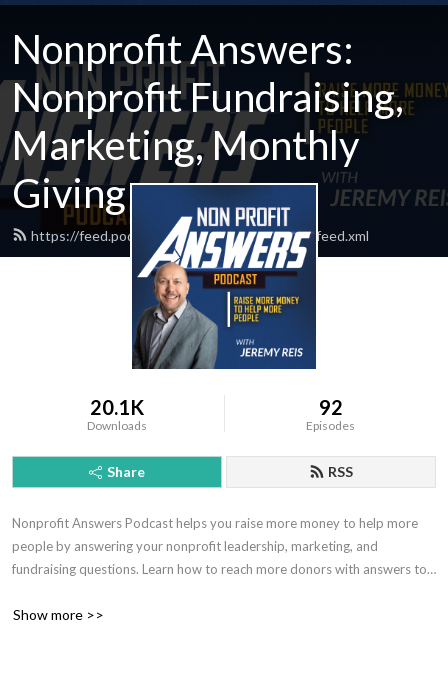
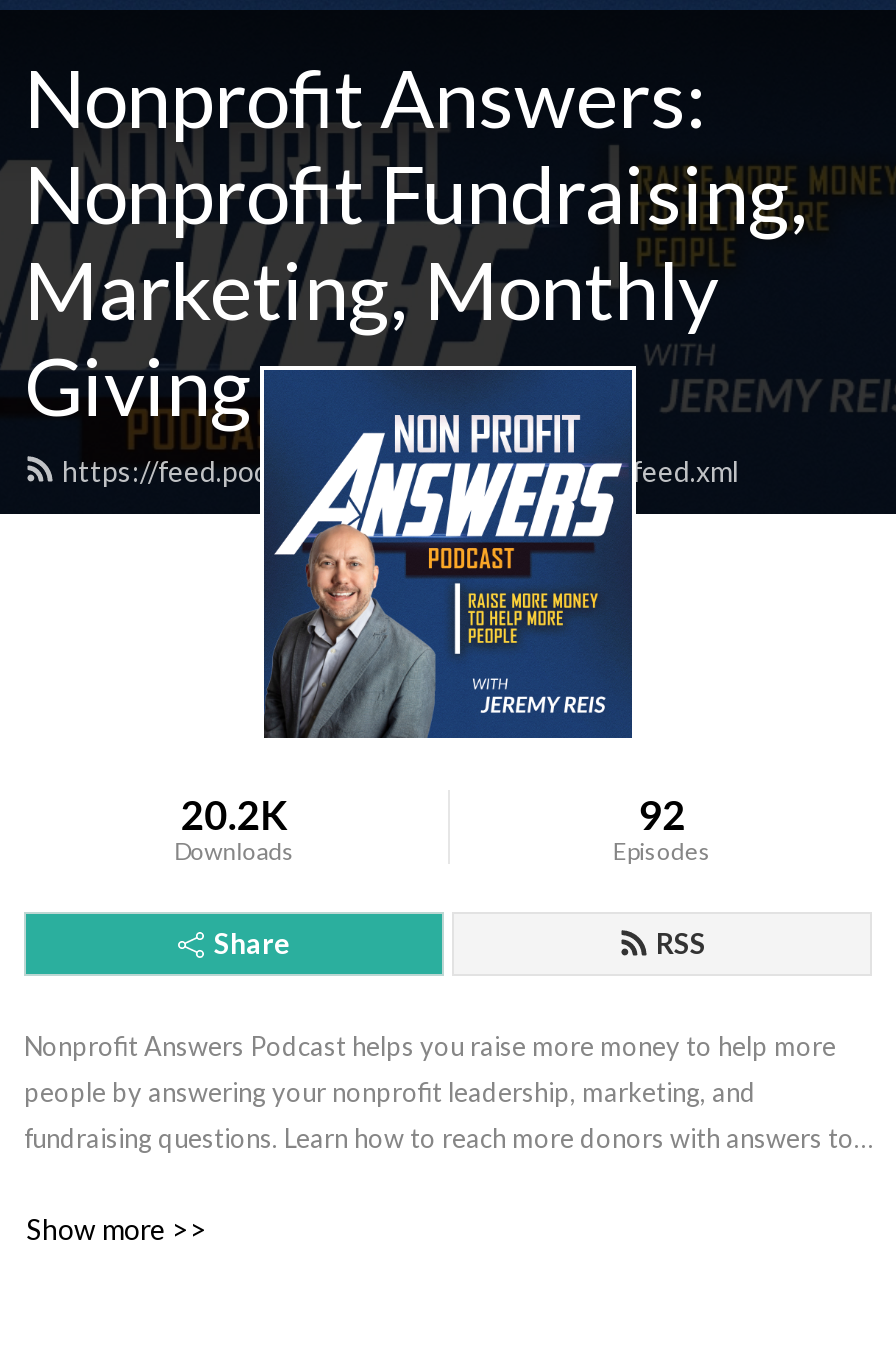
- 20.1K
+ 20.2K
